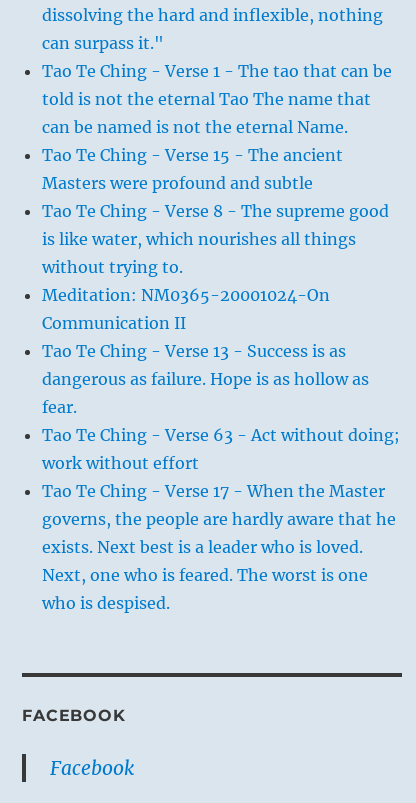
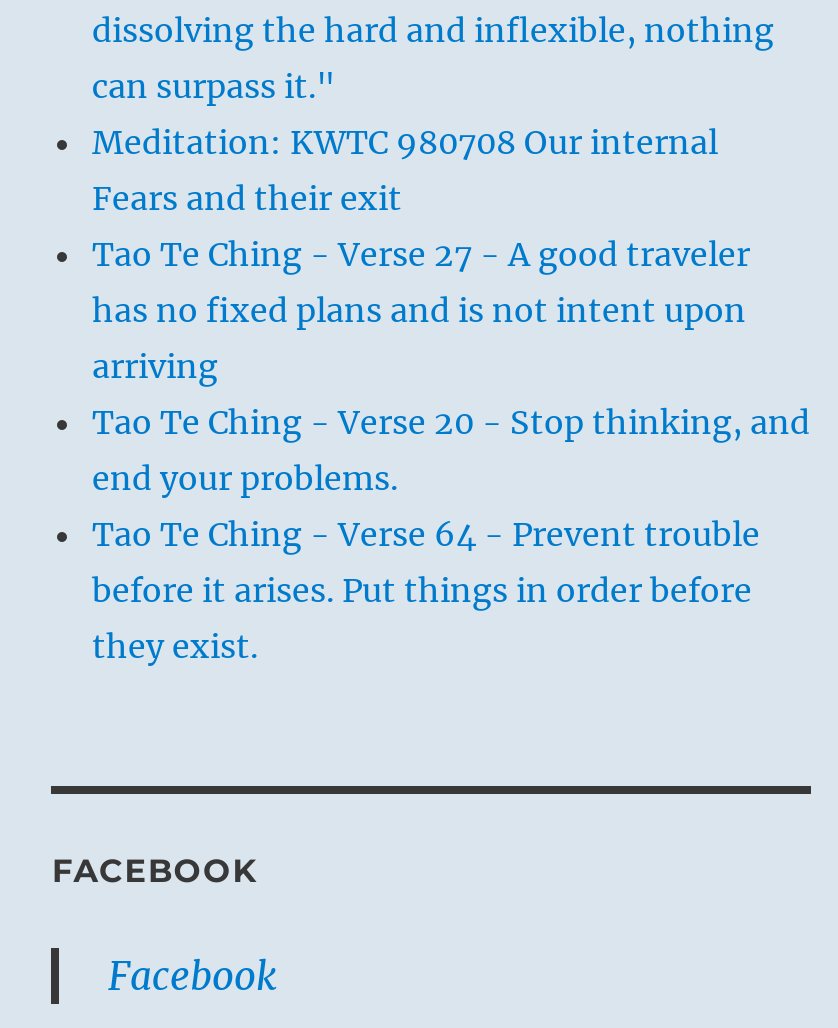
- Tao Te Ching - Verse 1 - The tao that can be
- told is not the eternal Tao The name that
- can be named is not the eternal Name.
- Tao Te Ching - Verse 15 - The ancient
- Masters were profound and subtle
- Tao Te Ching - Verse 8 - The supreme good
- is like water, which nourishes all things
- without trying to.
- Meditation: NM0365-20001024-On
- Communication II
- Tao Te Ching - Verse 13 - Success is as
- dangerous as failure. Hope is as hollow as
- fear.
- Tao Te Ching - Verse 63 - Act without doing;
- work without effort
- Tao Te Ching - Verse 17 - When the Master
- governs, the people are hardly aware that he
- exists. Next best is a leader who is loved.
- Next, one who is feared. The worst is one
- who is despised.
+ Meditation: KWTC 980708 Our internal
+ Fears and their exit
+ Tao Te Ching - Verse 27 - A good traveler
+ has no fixed plans and is not intent upon
+ arriving
+ Tao Te Ching - Verse 20 - Stop thinking, and
+ end your problems.
+ Tao Te Ching - Verse 64 - Prevent trouble
+ before it arises. Put things in order before
+ they exist.
